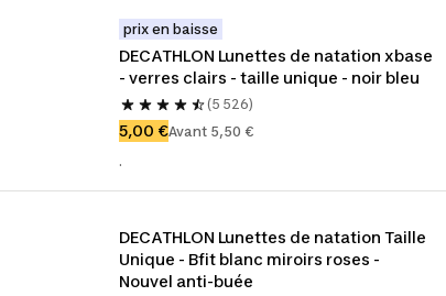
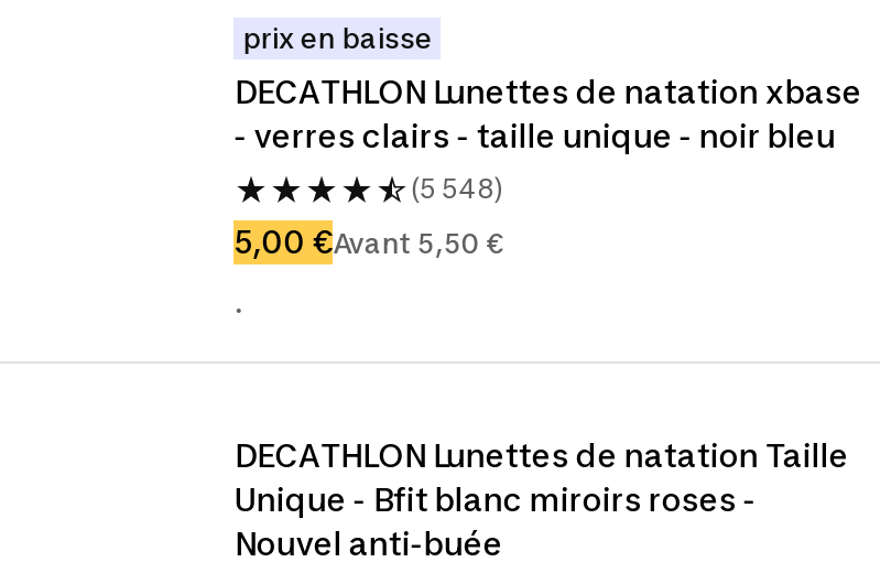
- (5 526)
+ (5 548)
